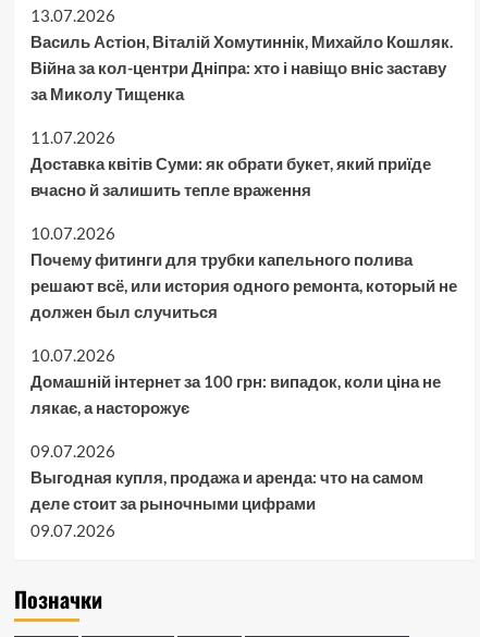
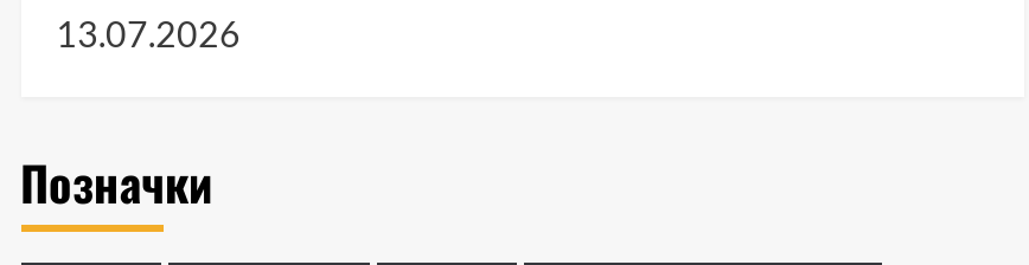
- Василь Астіон, Віталій Хомутиннік, Михайло Кошляк.
- Війна за кол-центри Дніпра: хто і навіщо вніс заставу
- за Миколу Тищенка
- 11.07.2026
- Доставка квітів Суми: як обрати букет, який приїде
- вчасно й залишить тепле враження
- 10.07.2026
- Почему фитинги для трубки капельного полива
- решают всё, или история одного ремонта, который не
- должен был случиться
- 10.07.2026
- Домашній інтернет за 100 грн: випадок, коли ціна не
- лякає, а насторожує
- 09.07.2026
- Выгодная купля, продажа и аренда: что на самом
- деле стоит за рыночными цифрами
- 09.07.2026
